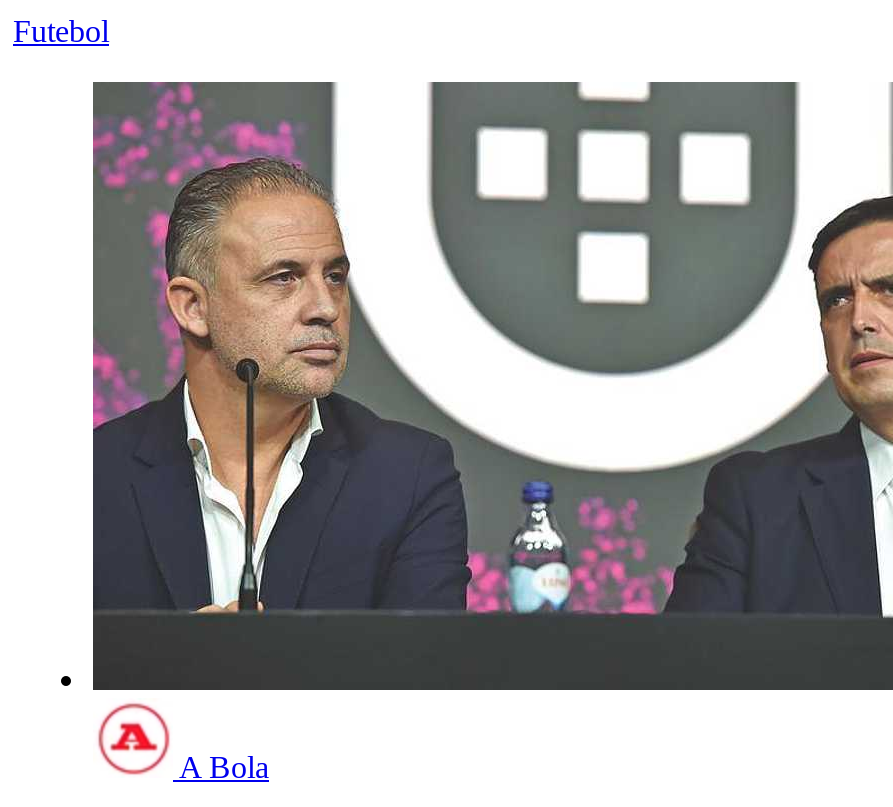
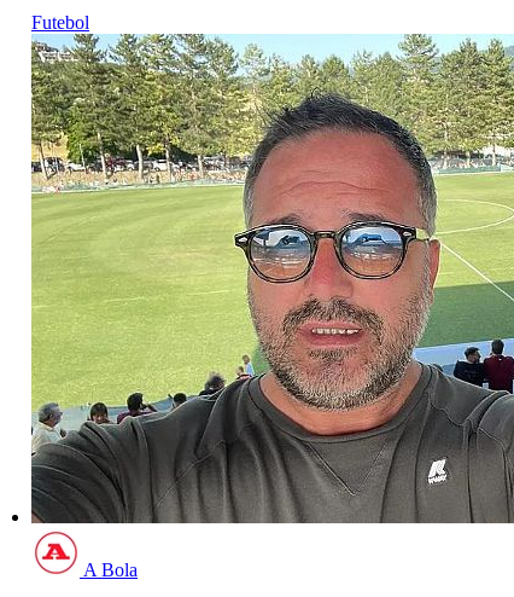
- [image]
+ [image]
